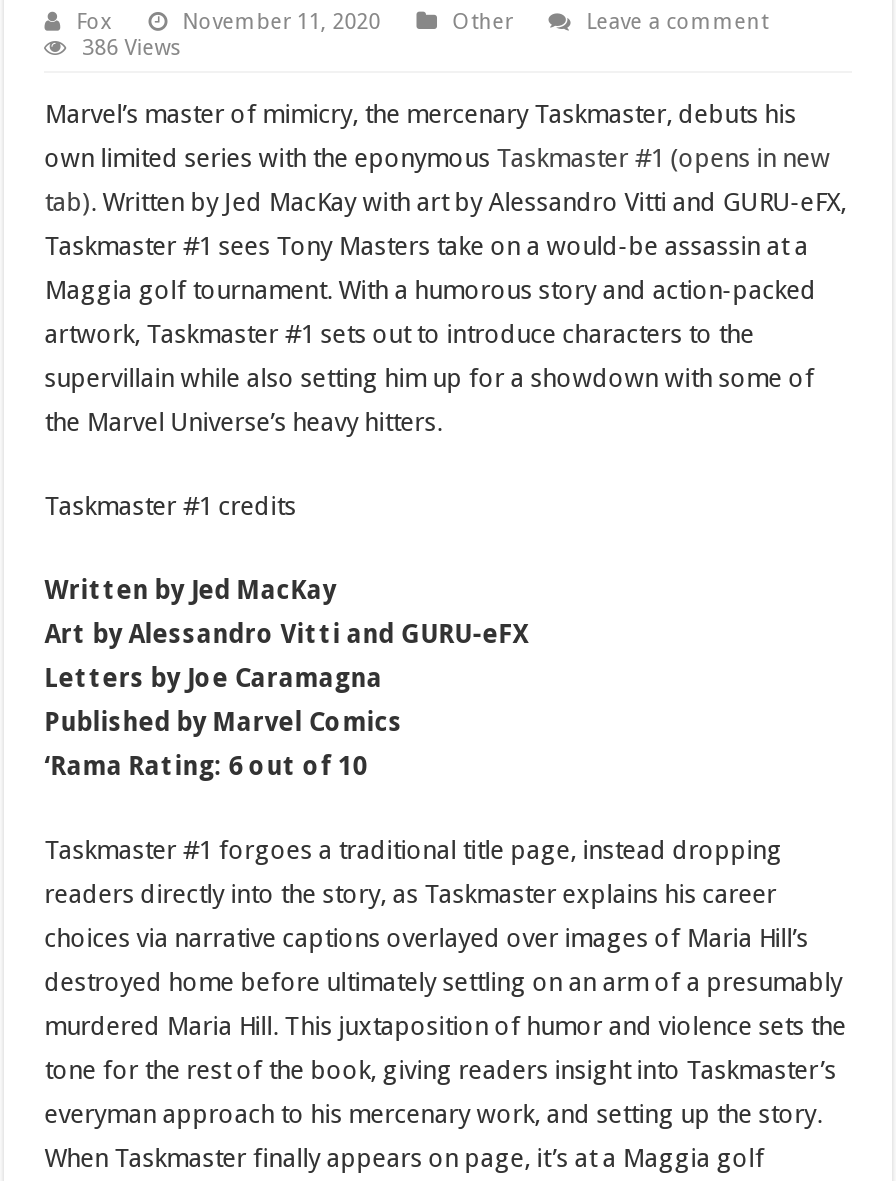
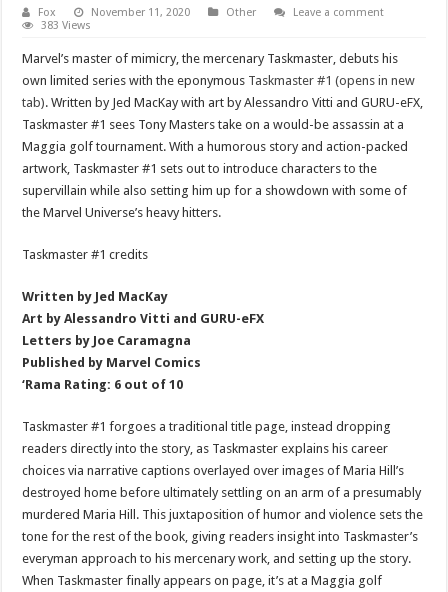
- 386 Views
+ 383 Views
